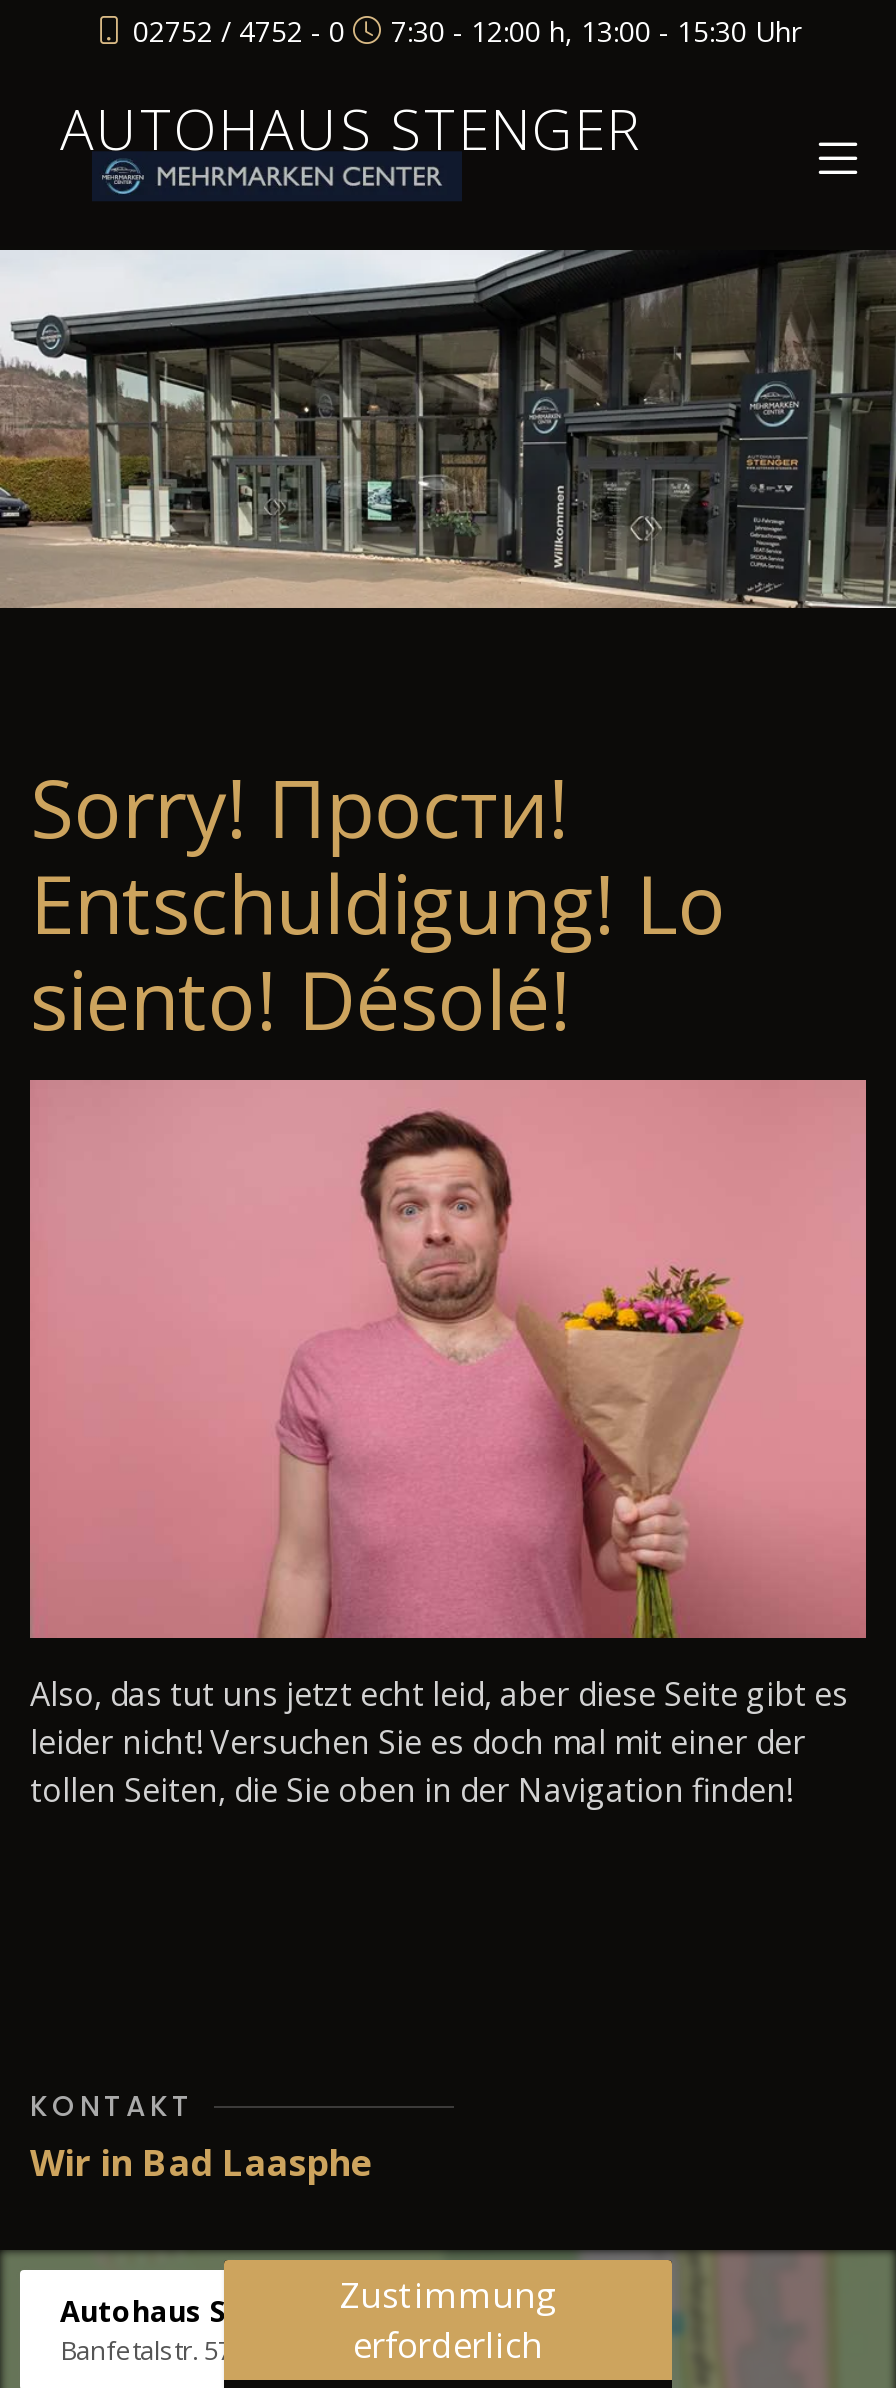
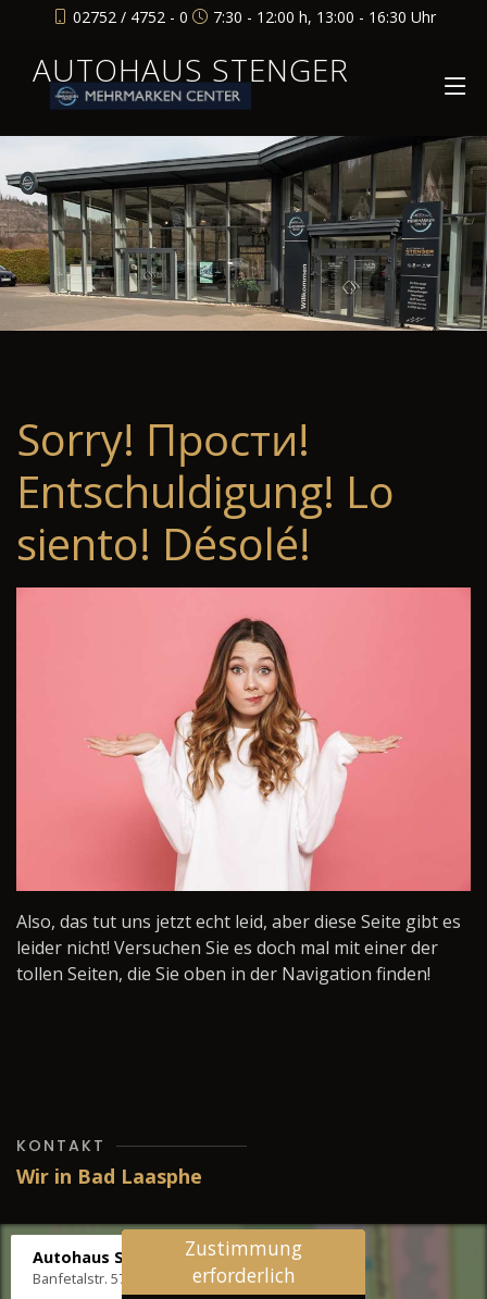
- 02752 / 4752 - 0 7:30 - 12:00 h, 13:00 - 15:30 Uhr
+ 02752 / 4752 - 0 7:30 - 12:00 h, 13:00 - 16:30 Uhr

- [image]
+ [image]
